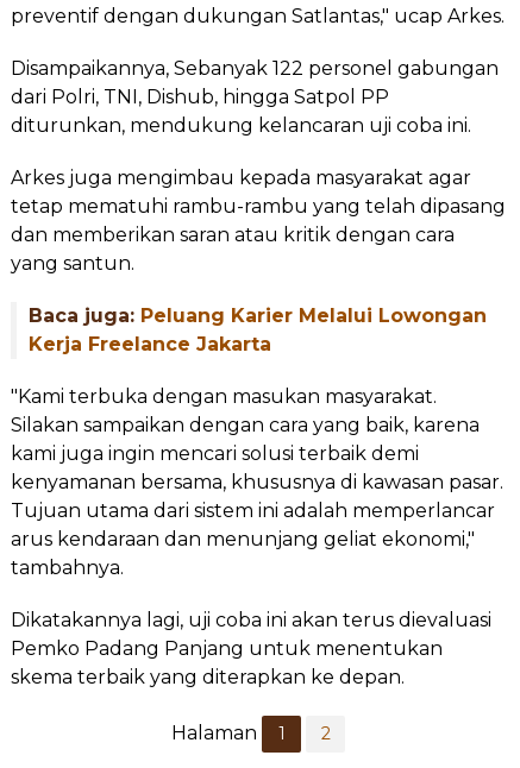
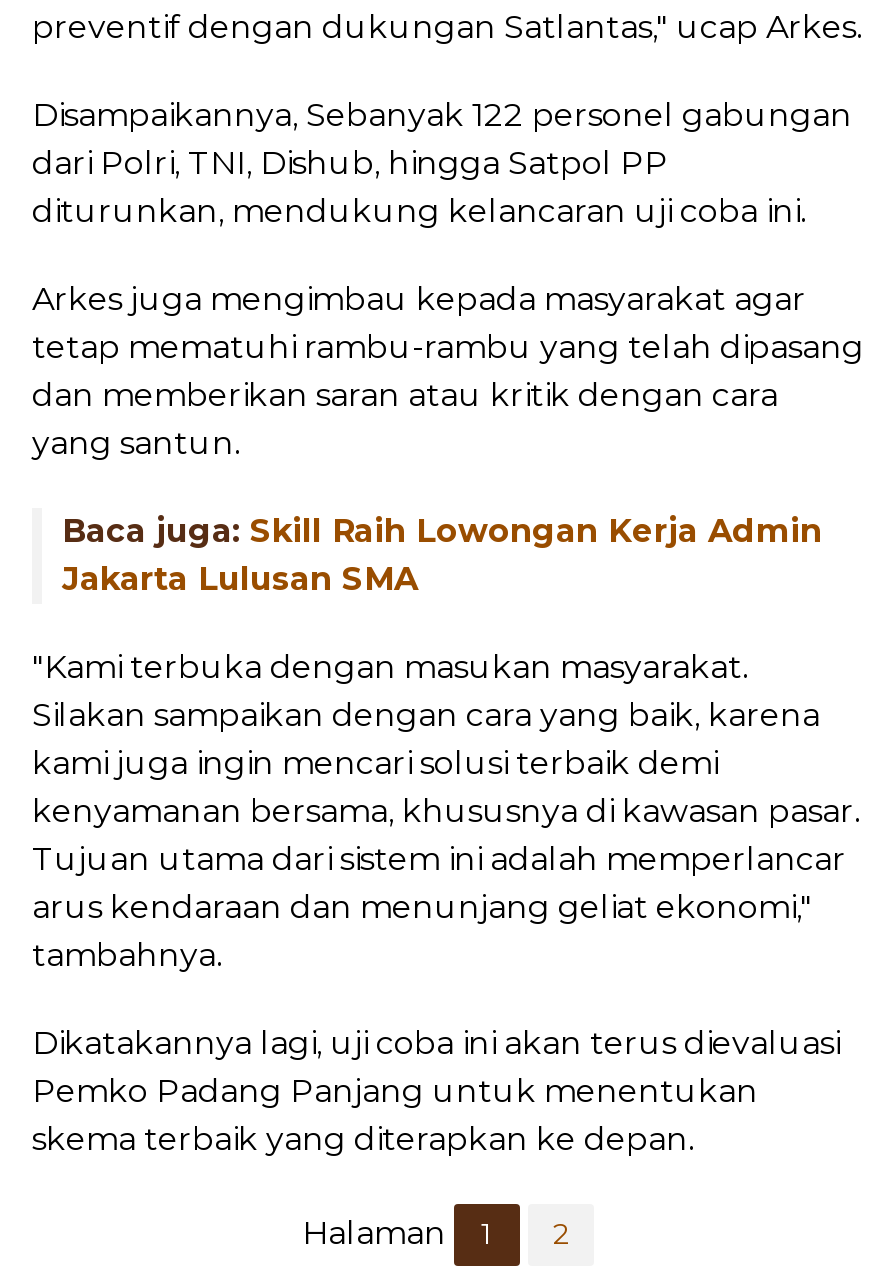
- Baca juga: Peluang Karier Melalui Lowongan
- Kerja Freelance Jakarta
+ Baca juga: Skill Raih Lowongan Kerja Admin
+ Jakarta Lulusan SMA
